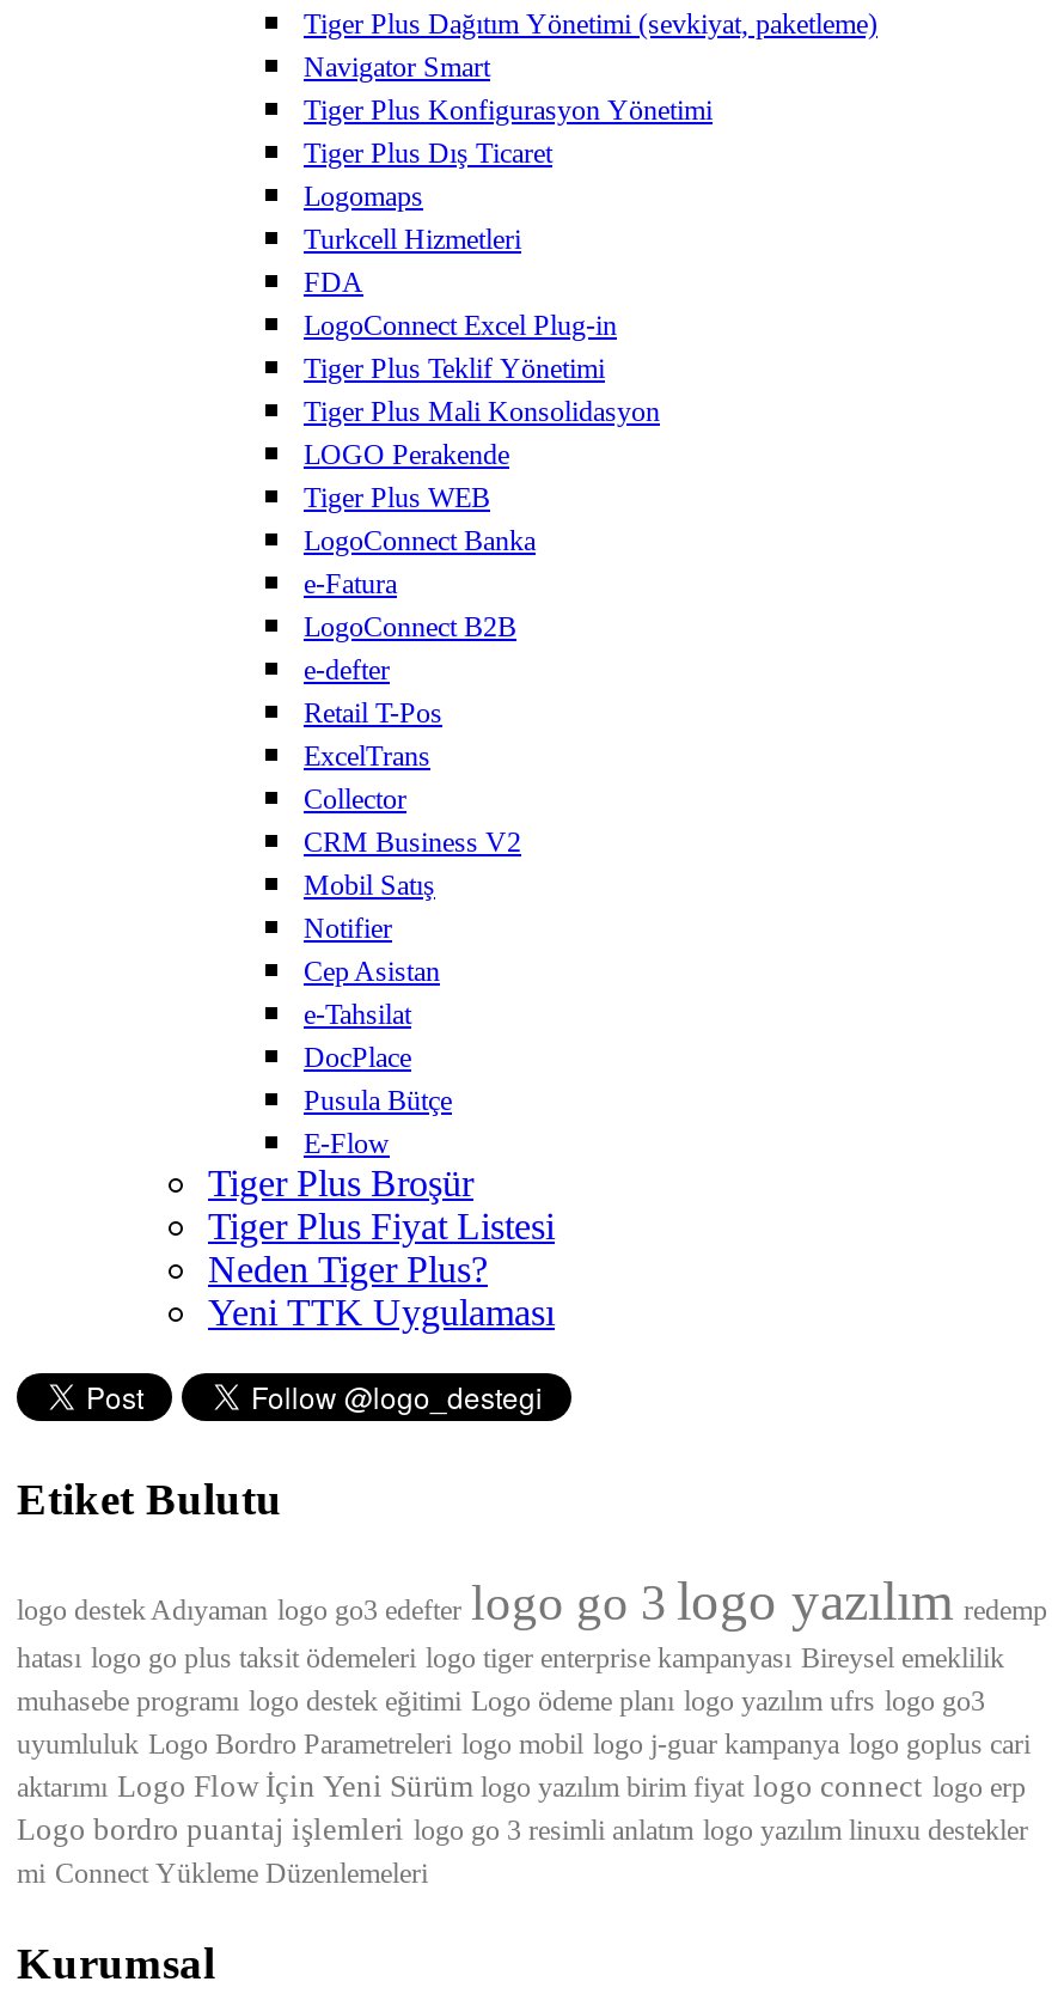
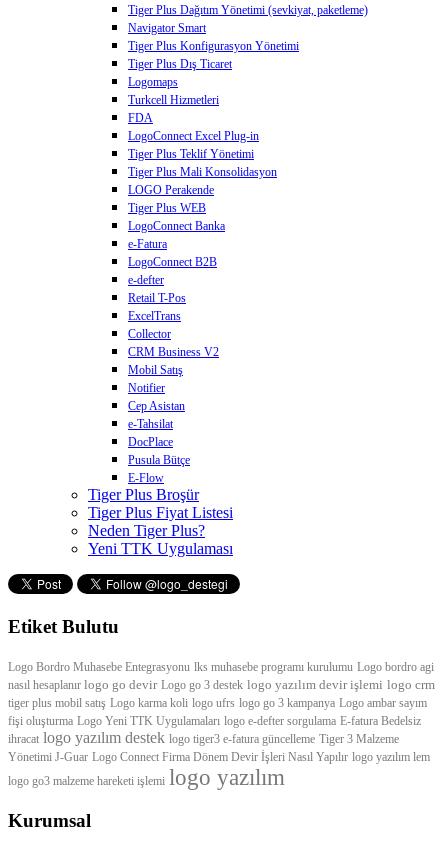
- logo destek Adıyaman logo go3 edefter logo go 3 logo yazılım redemp
- hatası logo go plus taksit ödemeleri logo tiger enterprise kampanyası Bireysel emeklilik
- muhasebe programı logo destek eğitimi Logo ödeme planı logo yazılım ufrs logo go3
- uyumluluk Logo Bordro Parametreleri logo mobil logo j-guar kampanya logo goplus cari
- aktarımı Logo Flow İçin Yeni Sürüm logo yazılım birim fiyat logo connect logo erp
- Logo bordro puantaj işlemleri logo go 3 resimli anlatım logo yazılım linuxu destekler
- mi Connect Yükleme Düzenlemeleri
+ Logo Bordro Muhasebe Entegrasyonu lks muhasebe programı kurulumu Logo bordro agi
+ nasıl hesaplanır logo go devir Logo go 3 destek logo yazılım devir işlemi logo crm
+ tiger plus mobil satış Logo karma koli logo ufrs logo go 3 kampanya Logo ambar sayım
+ fişi oluşturma Logo Yeni TTK Uygulamaları logo e-defter sorgulama E-fatura Bedelsiz
+ ihracat logo yazılım destek logo tiger3 e-fatura güncelleme Tiger 3 Malzeme
+ Yönetimi J-Guar Logo Connect Firma Dönem Devir İşleri Nasıl Yapılır logo yazılım lem
+ logo go3 malzeme hareketi işlemi logo yazılım
